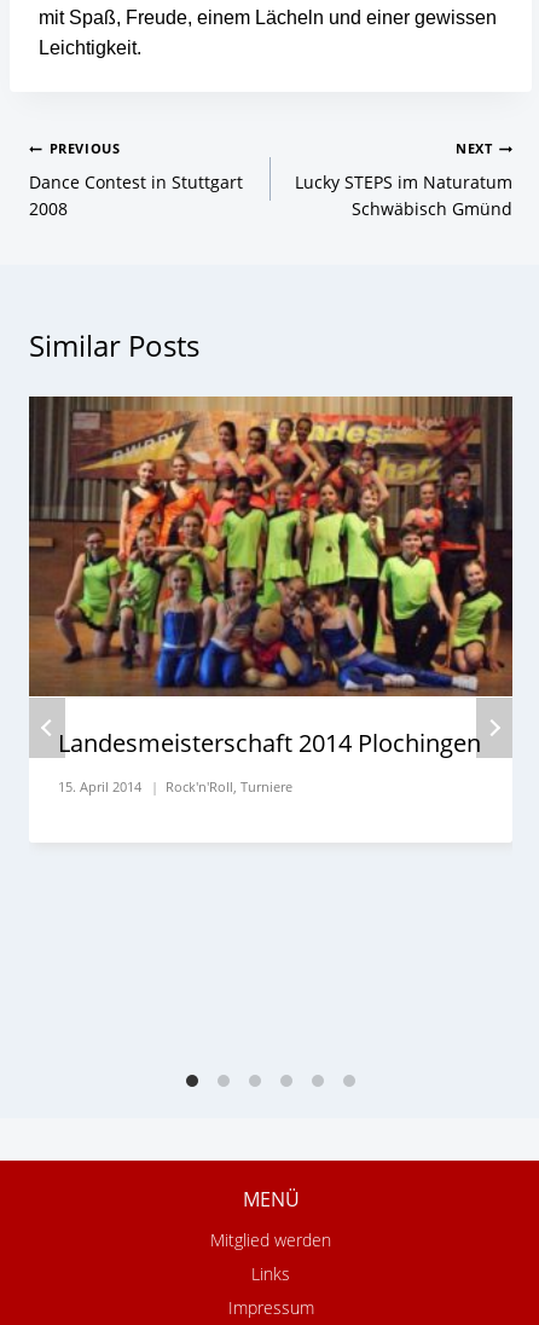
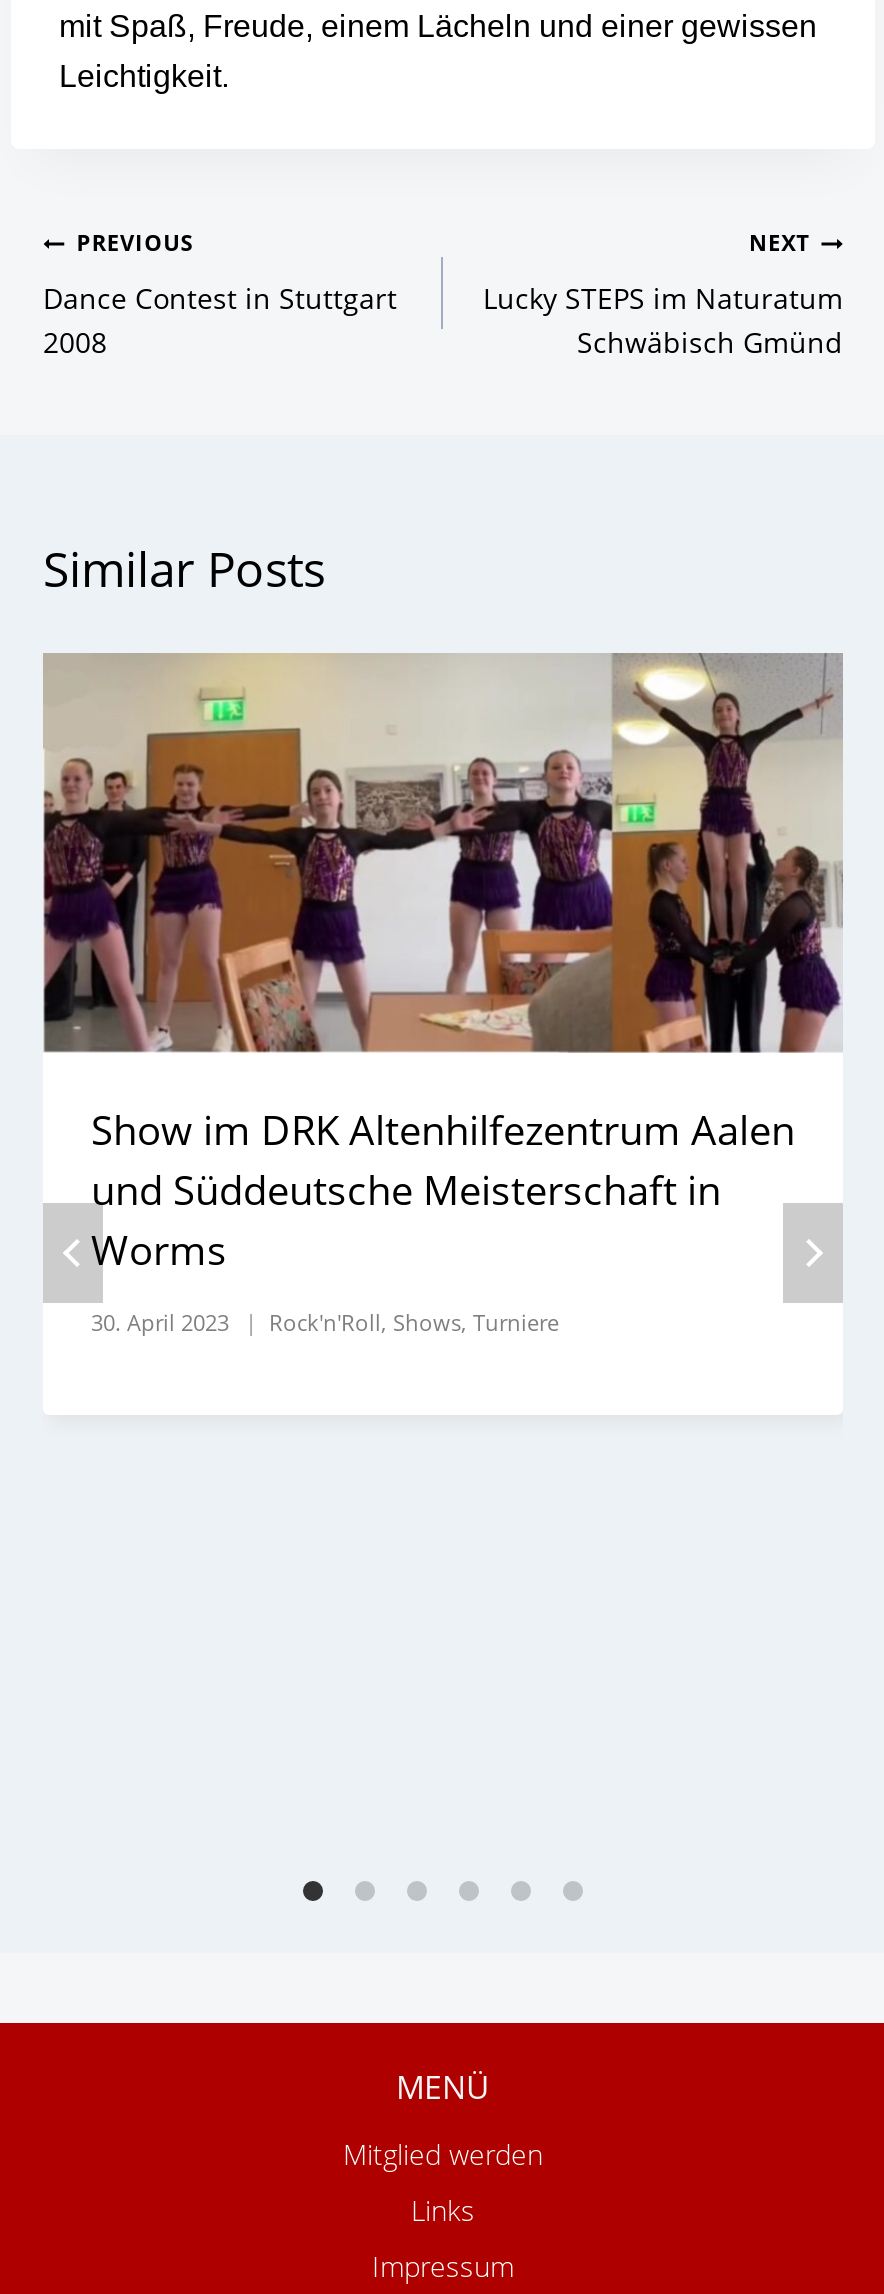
- [image]
- Landesmeisterschaft 2014 Plochingen
+ [image]
+ Show im DRK Altenhilfezentrum Aalen
+ und Süddeutsche Meisterschaft in
+ Worms

- 15. April 2014
- Rock'n'Roll, Turniere
+ 30. April 2023
+ Rock'n'Roll, Shows, Turniere
